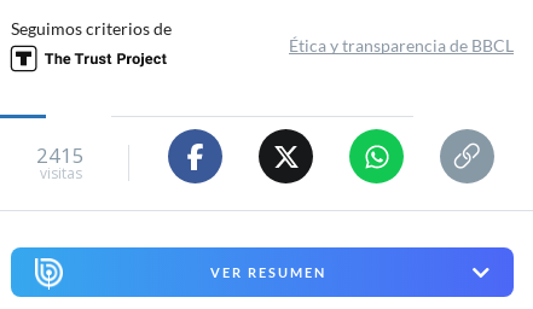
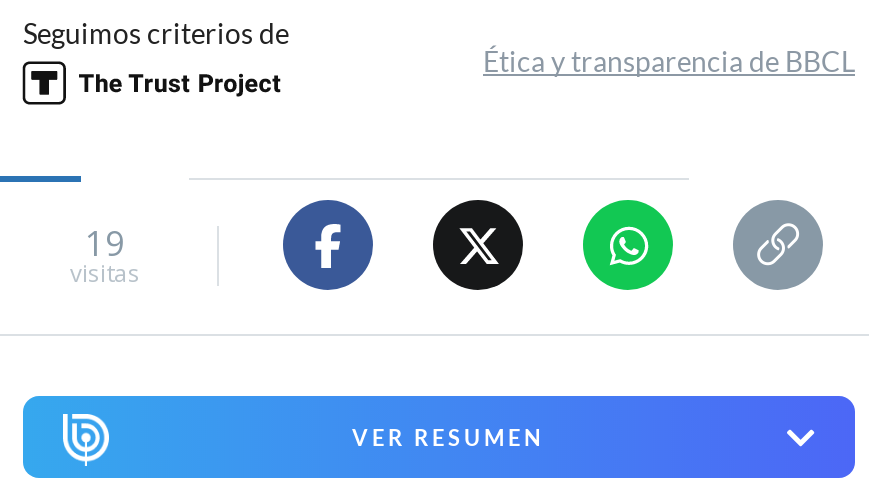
- 2415
+ 19
